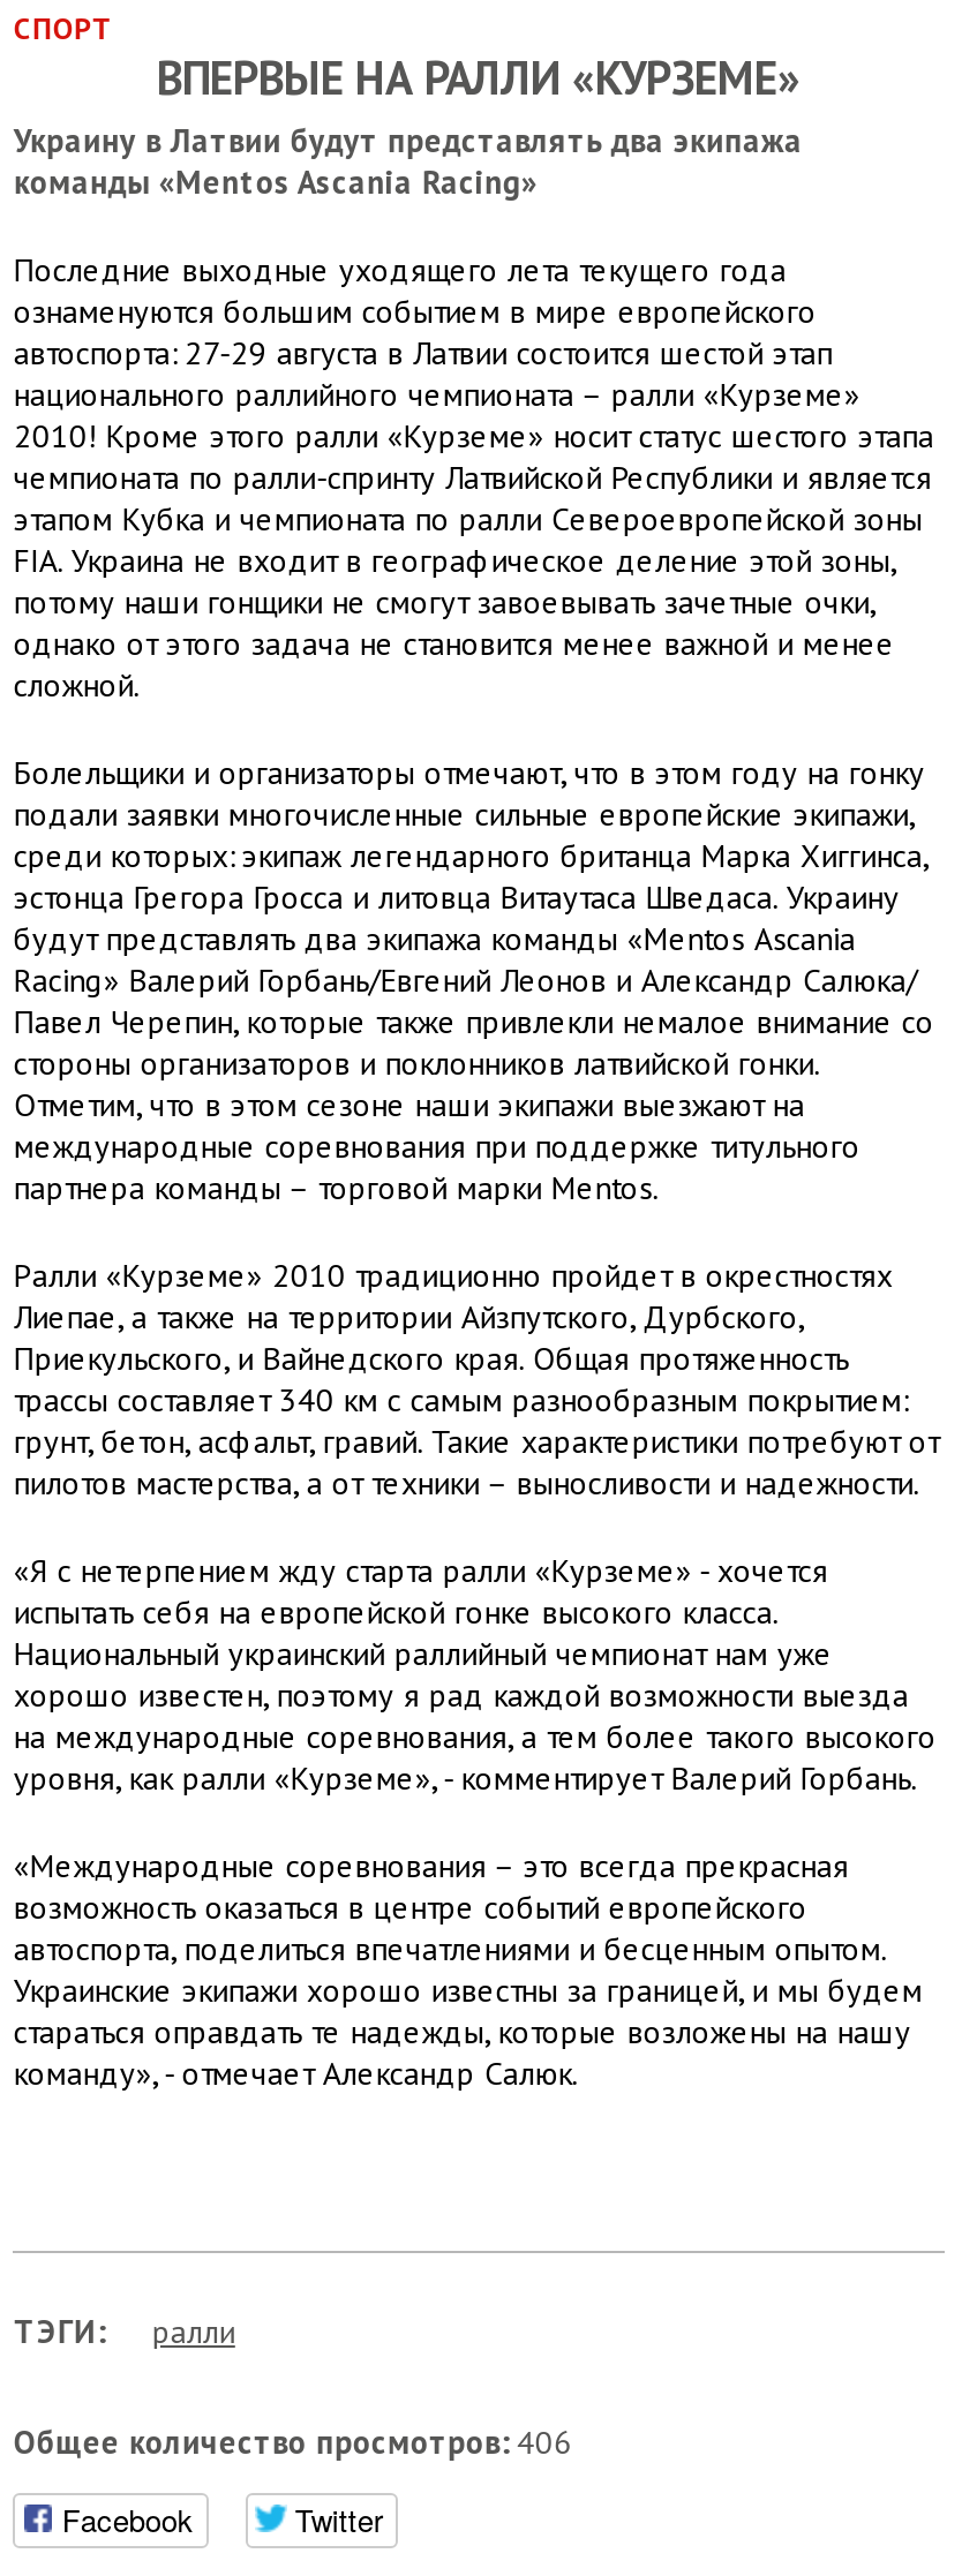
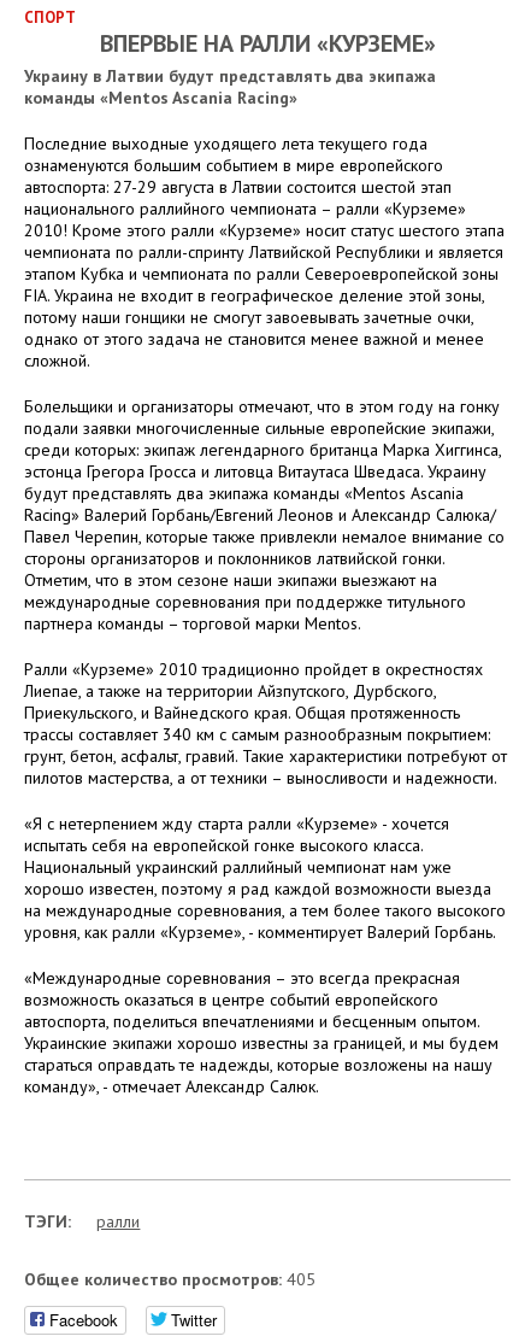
- Общее количество просмотров: 406
+ Общее количество просмотров: 405
